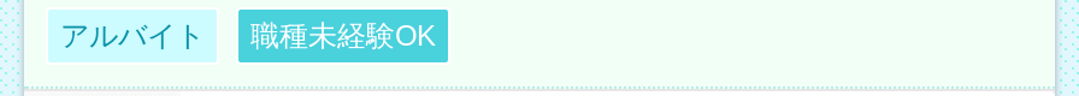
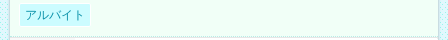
- 職種未経験OK
